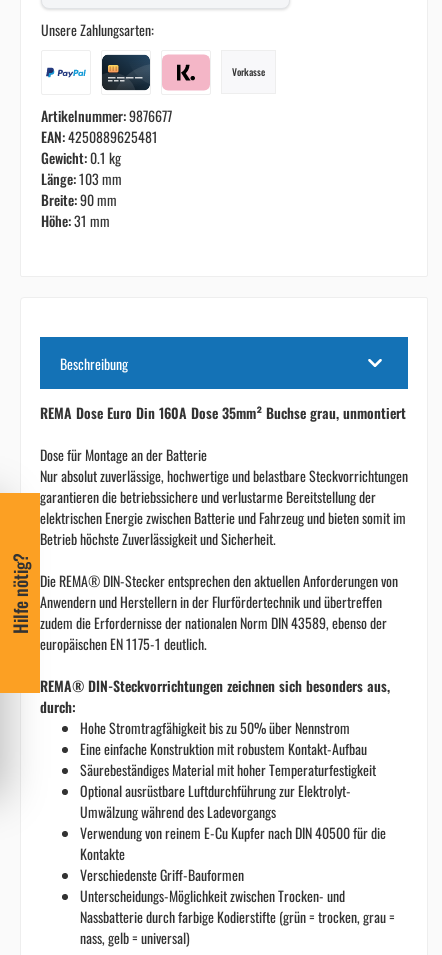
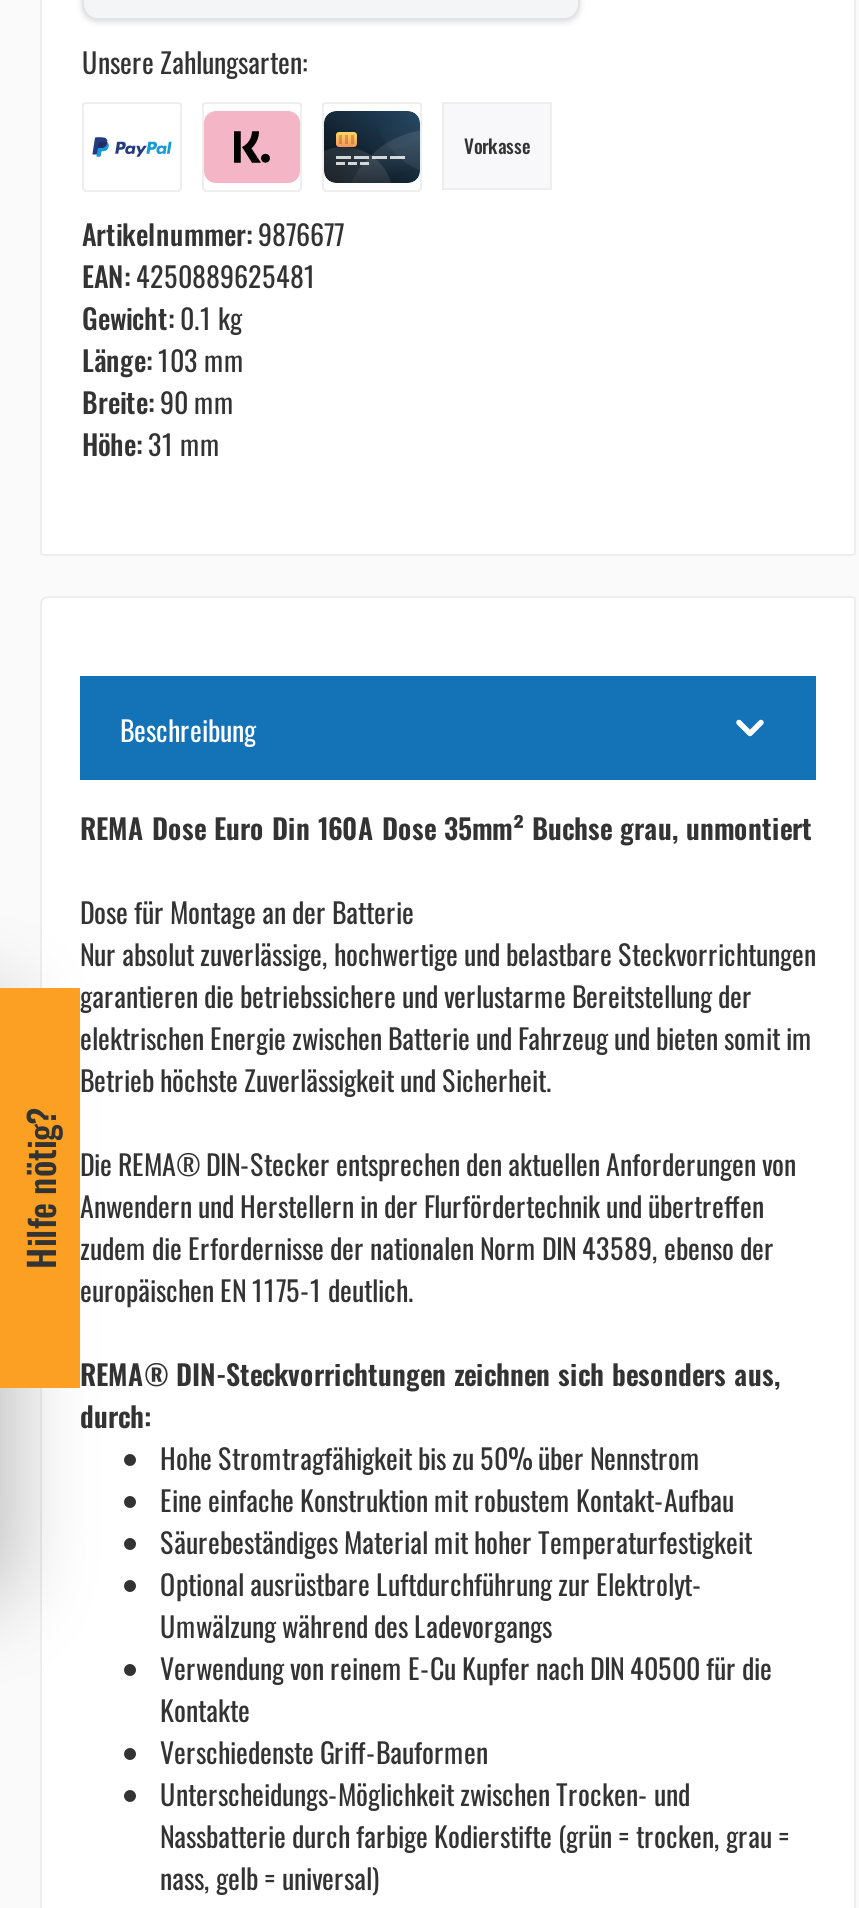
- [image]
+ [image]

- [image]
+ [image]
